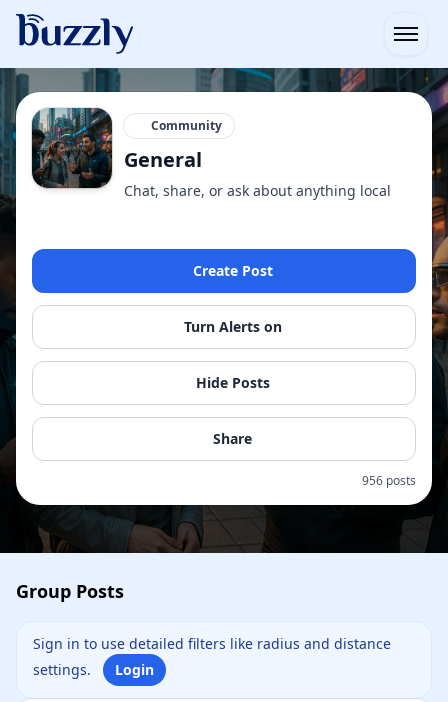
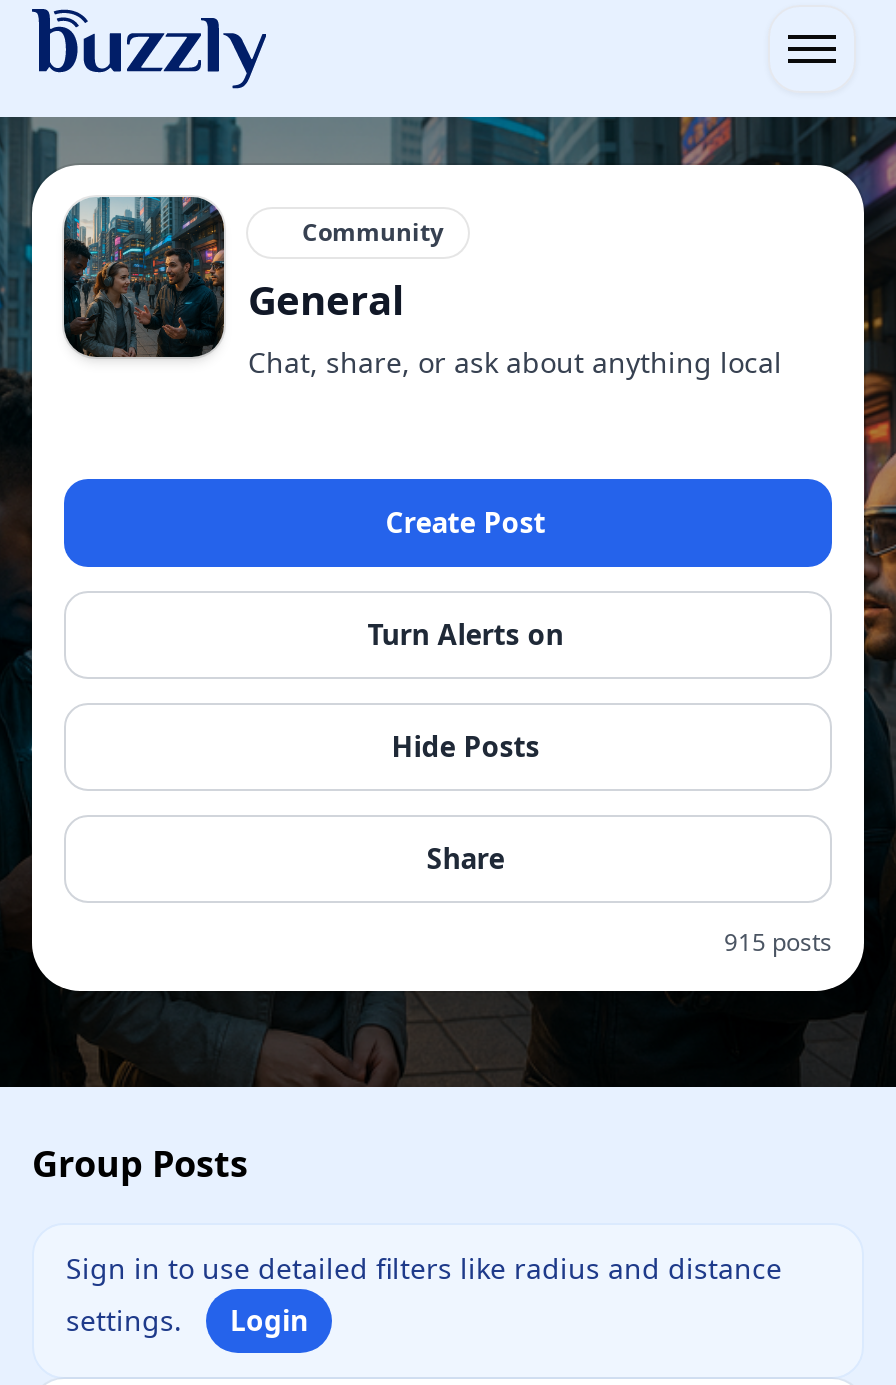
- 956 posts
+ 915 posts
